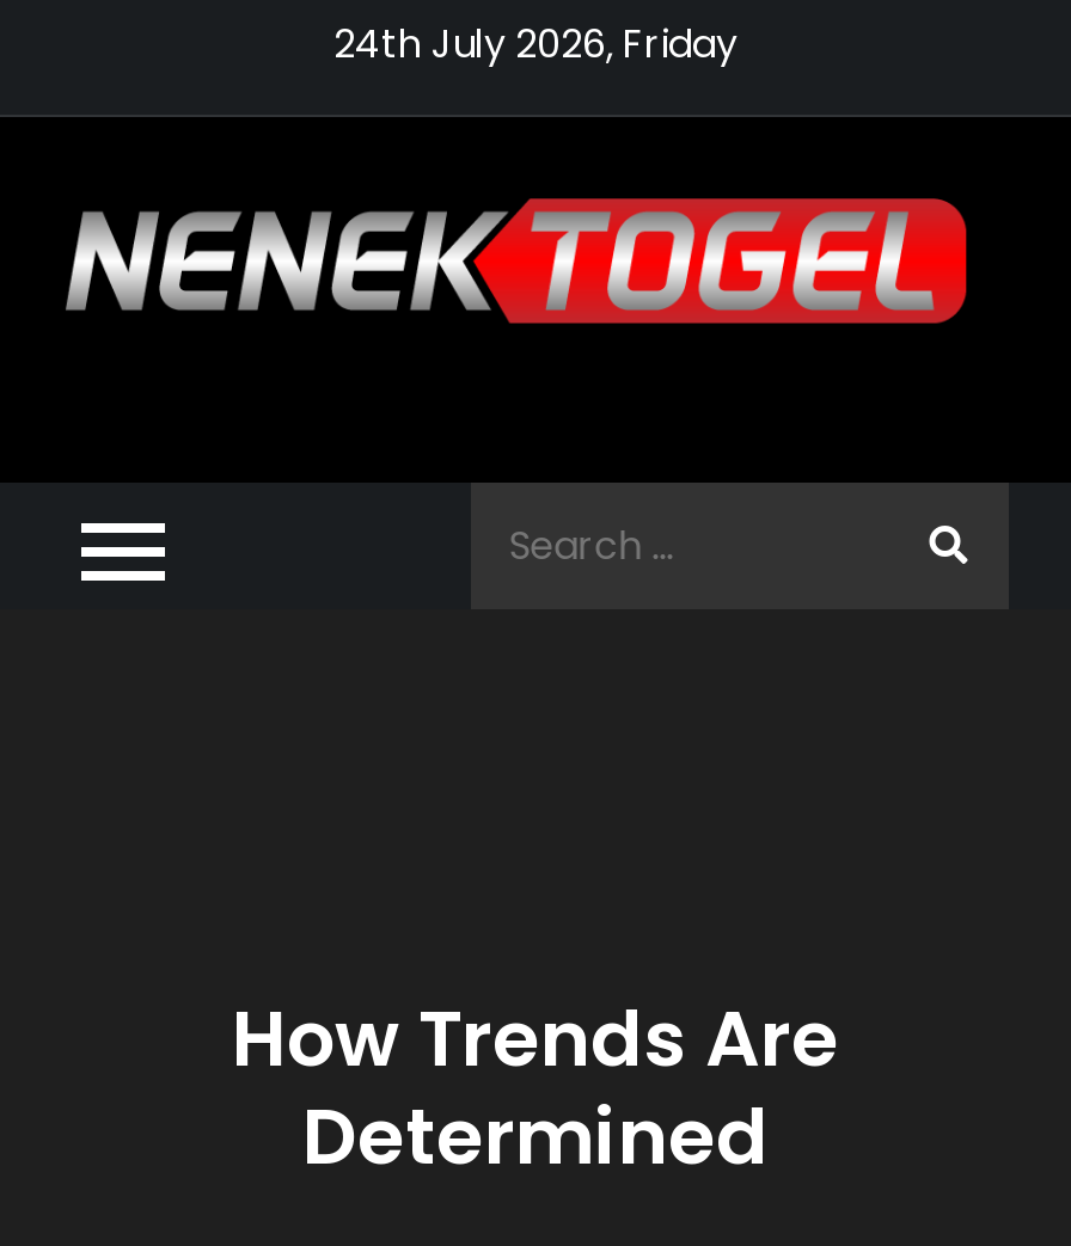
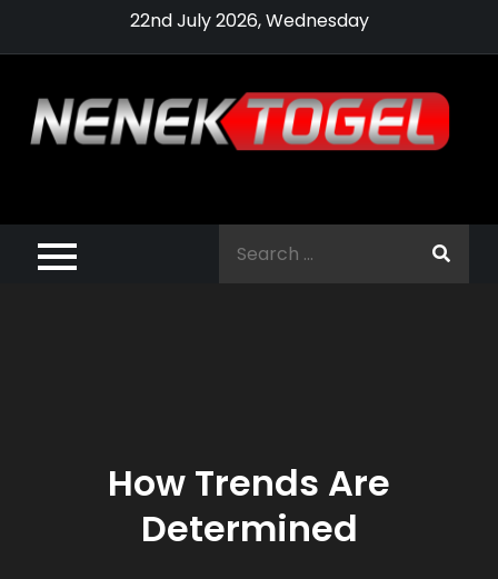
- 24th July 2026, Friday
+ 22nd July 2026, Wednesday
